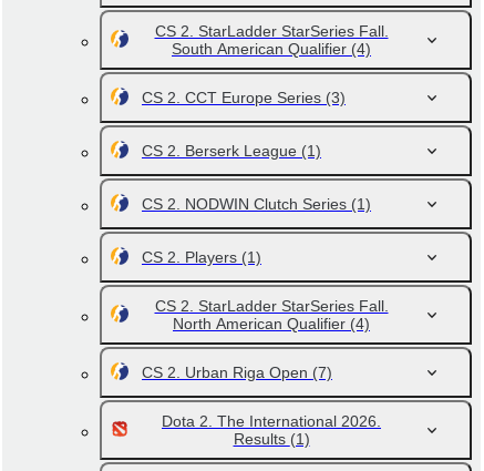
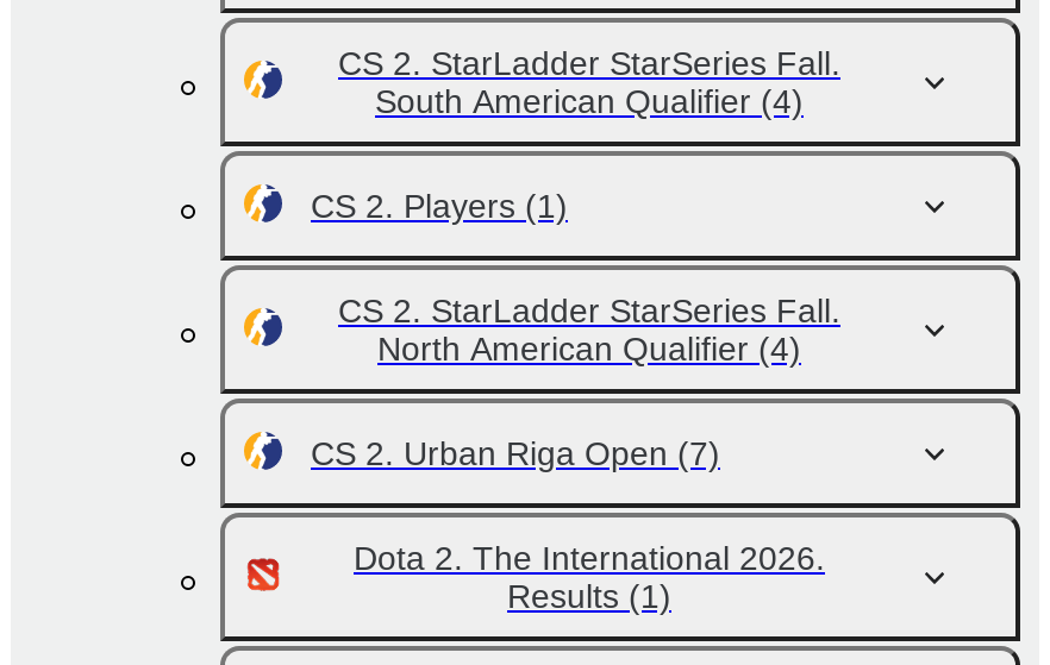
- [image]
- CS 2. CCT Europe Series (3)
- CS 2. Berserk League (1)
- CS 2. NODWIN Clutch Series (1)
